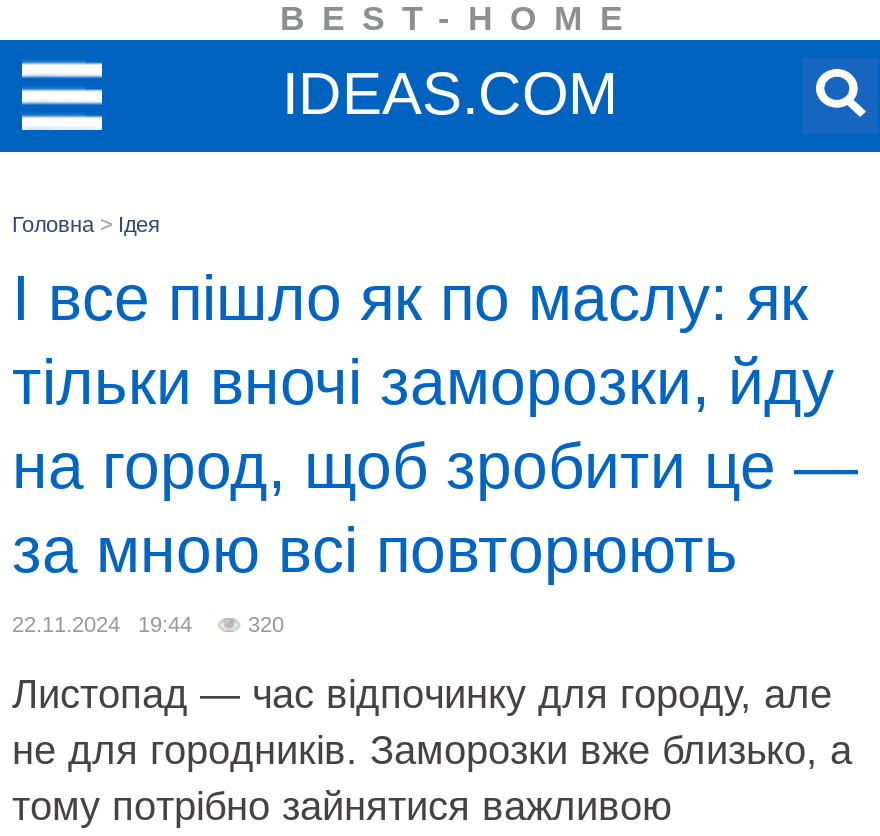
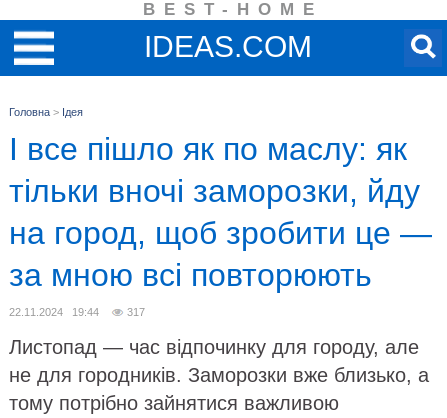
- 22.11.2024 19:44 320
+ 22.11.2024 19:44 317
